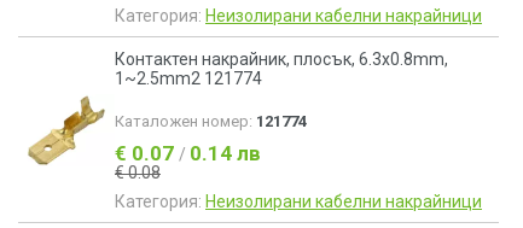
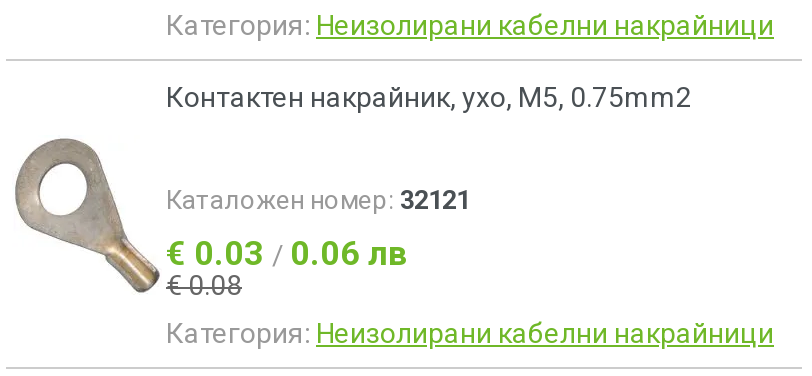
- Контактен накрайник, плосък, 6.3x0.8mm,
- 1~2.5mm2 121774
+ Контактен накрайник, ухо, M5, 0.75mm2

- [image]
- Каталожен номер: 121774
- € 0.07 / 0.14 лв
+ [image]
+ Каталожен номер: 32121
+ € 0.03 / 0.06 лв
